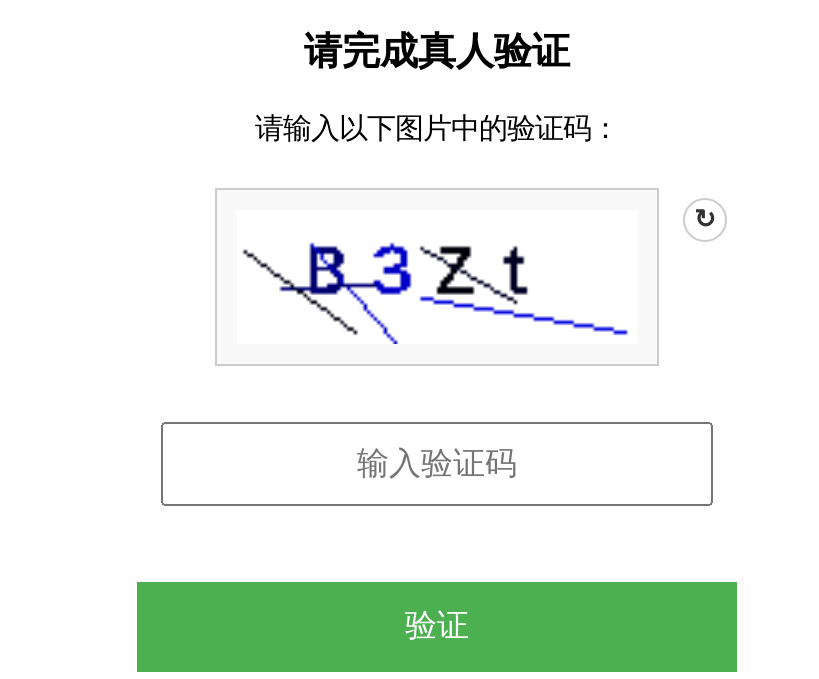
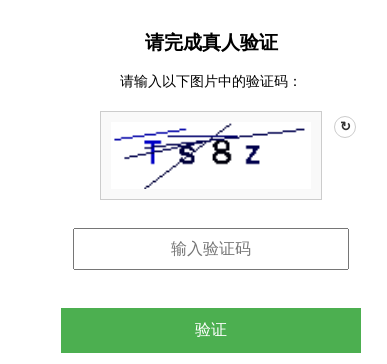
- [image]
+ [image]
